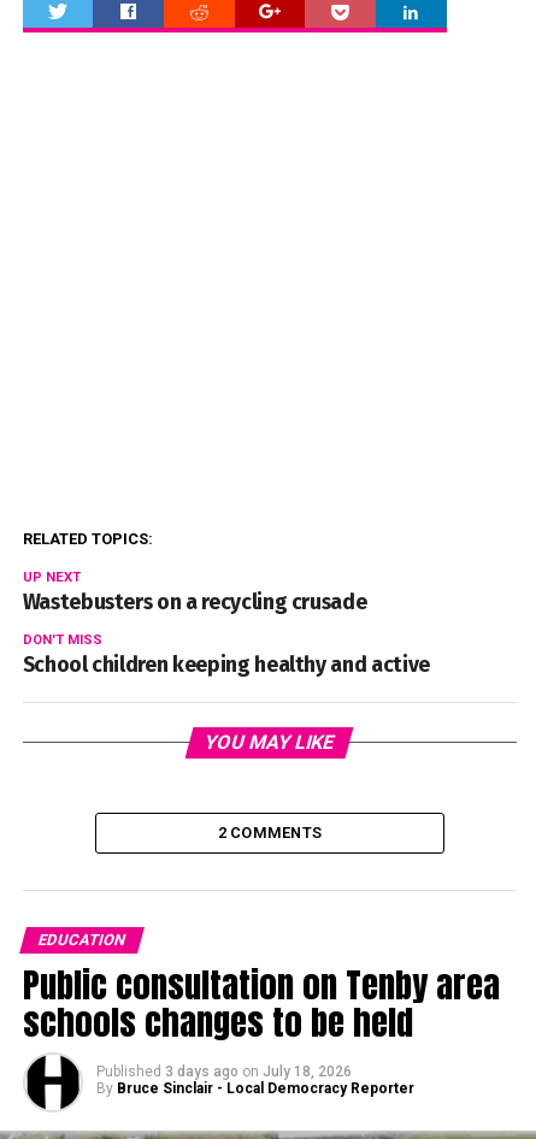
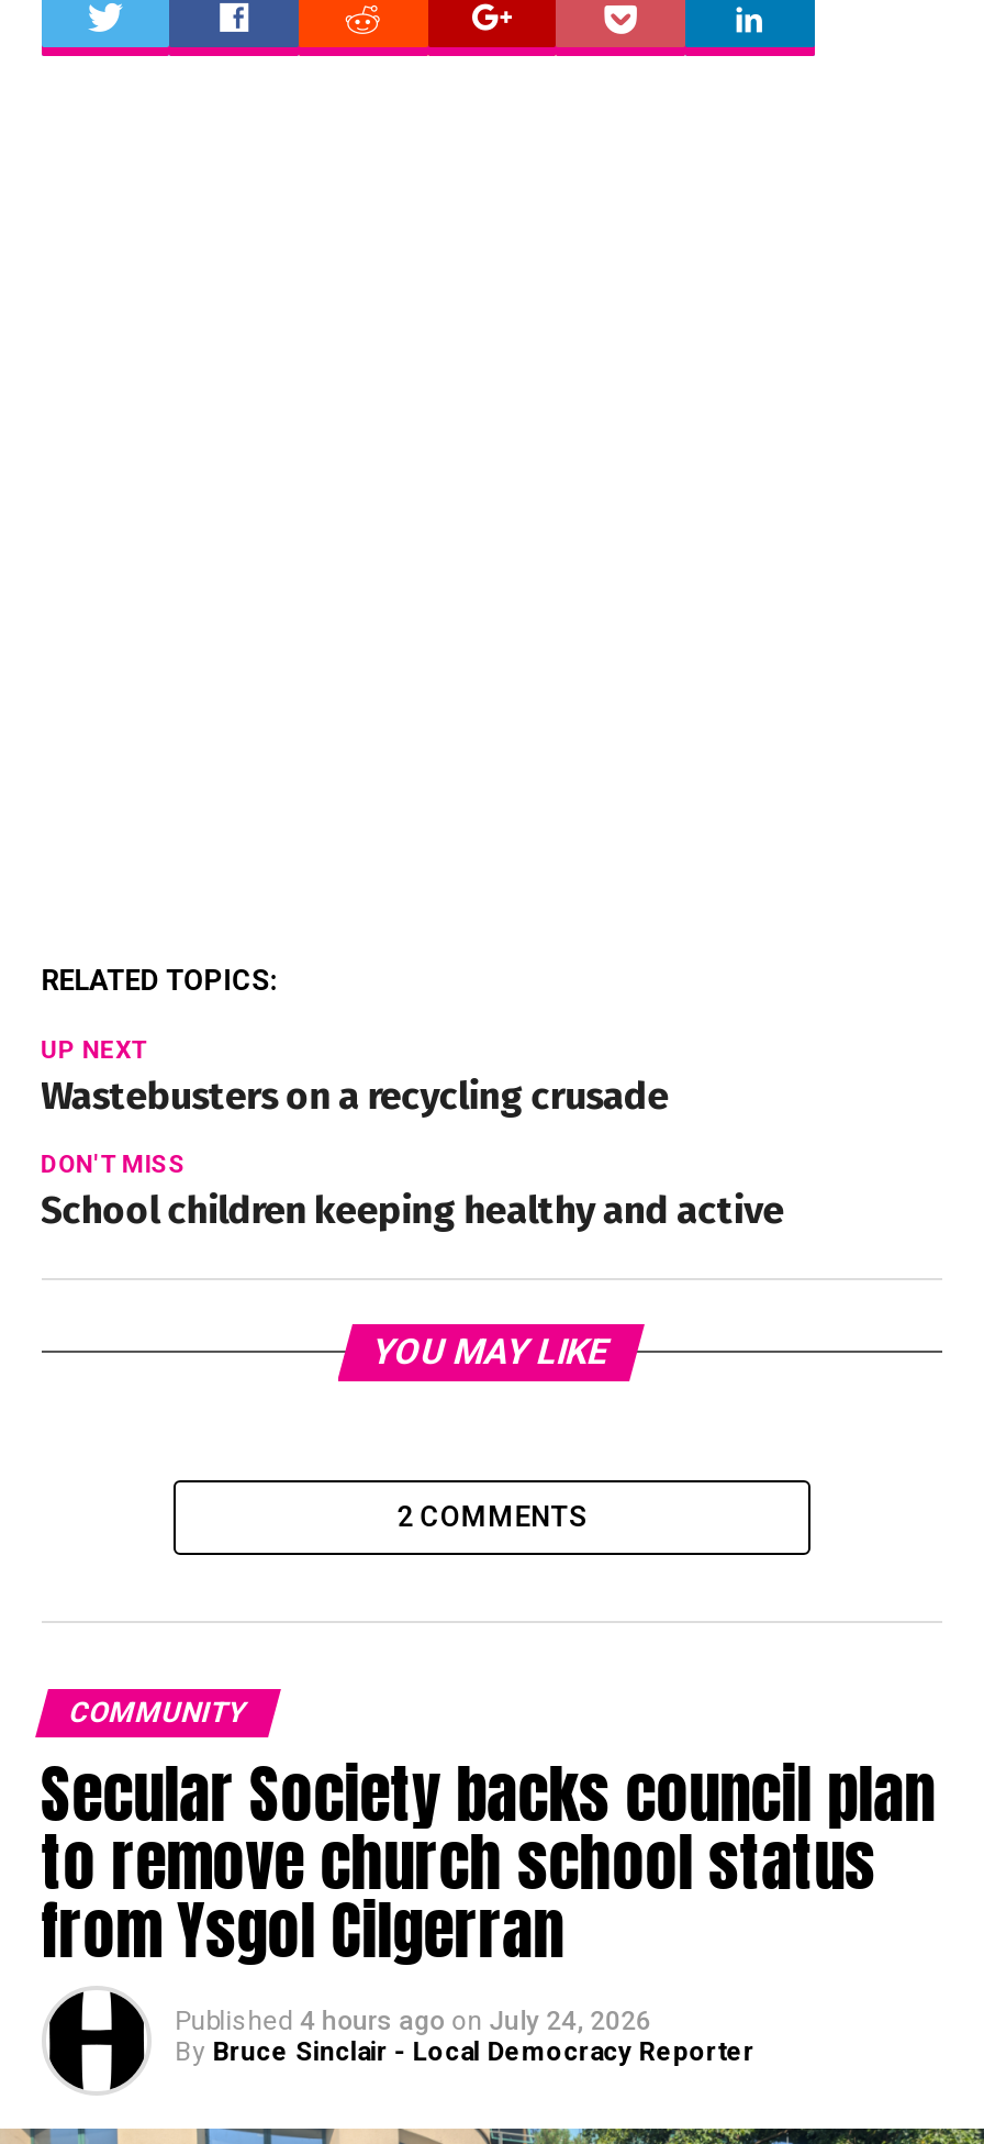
- EDUCATION
- Public consultation on Tenby area
- schools changes to be held
- Published 3 days ago on July 18, 2026
+ COMMUNITY
+ Secular Society backs council plan
+ to remove church school status
+ from Ysgol Cilgerran
+ Published 4 hours ago on July 24, 2026
